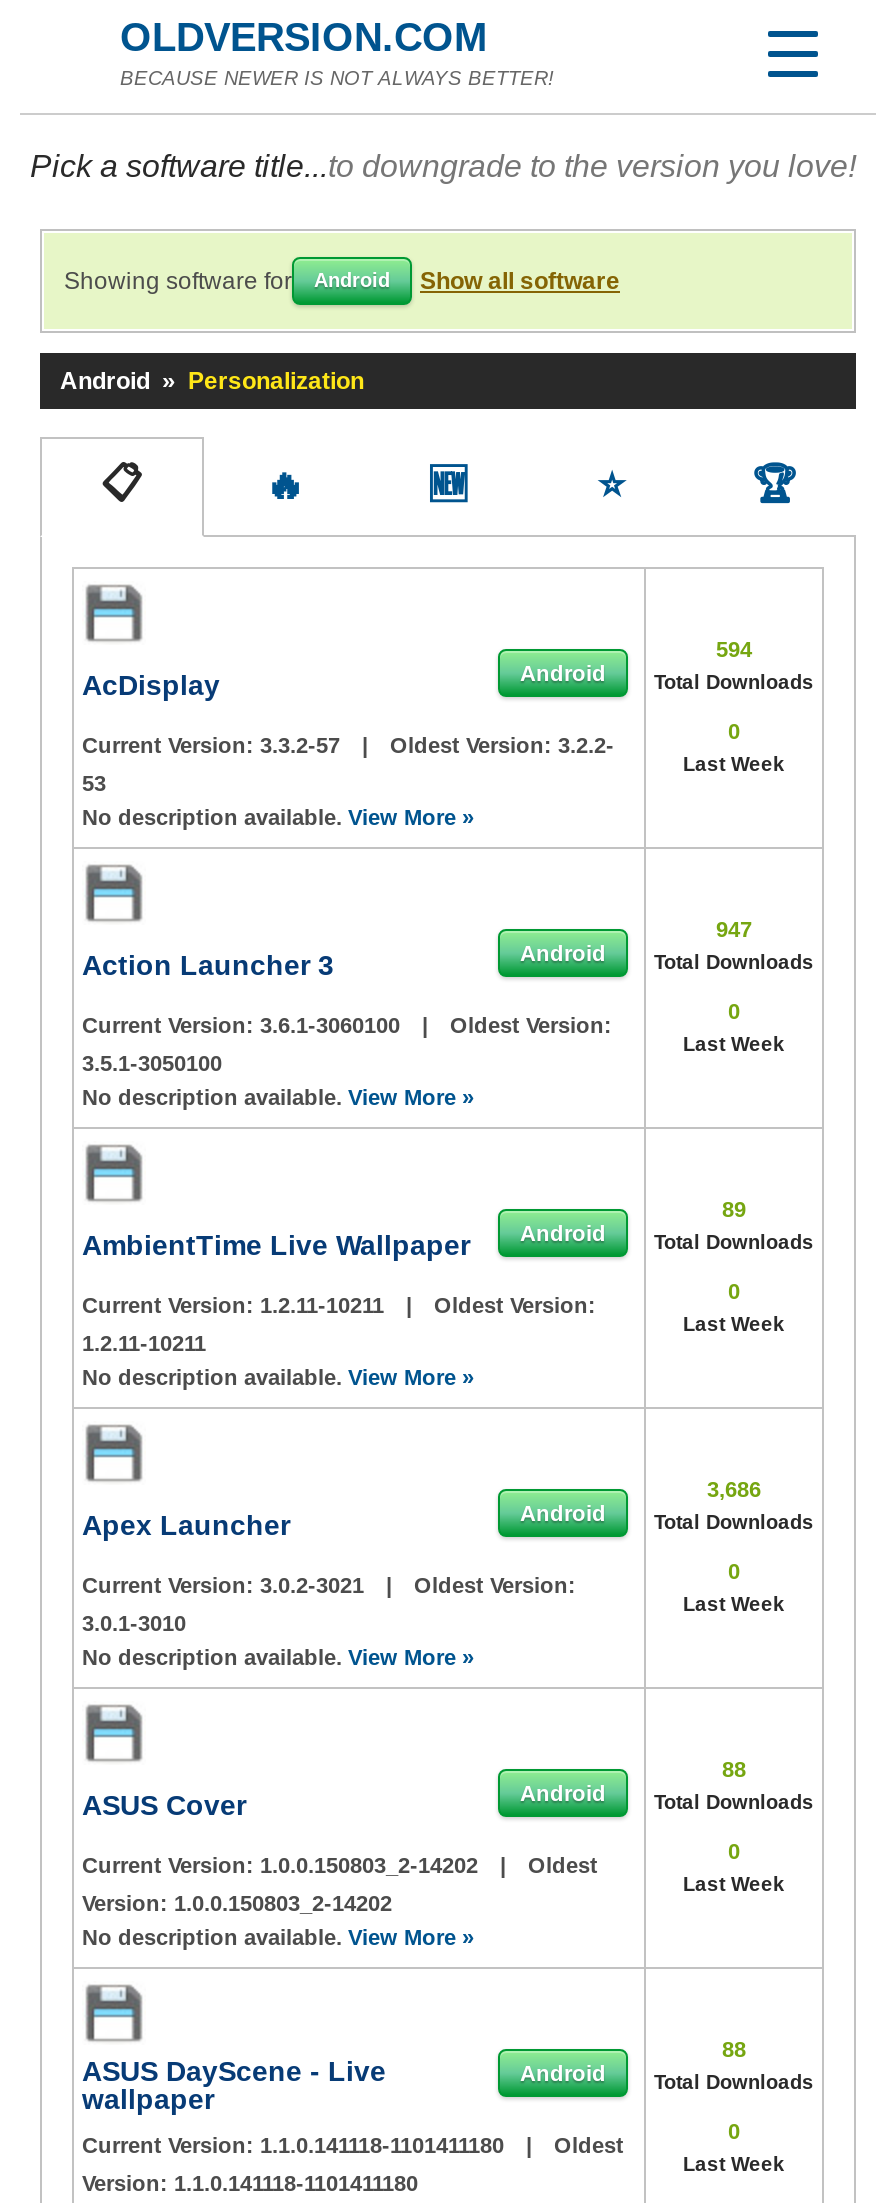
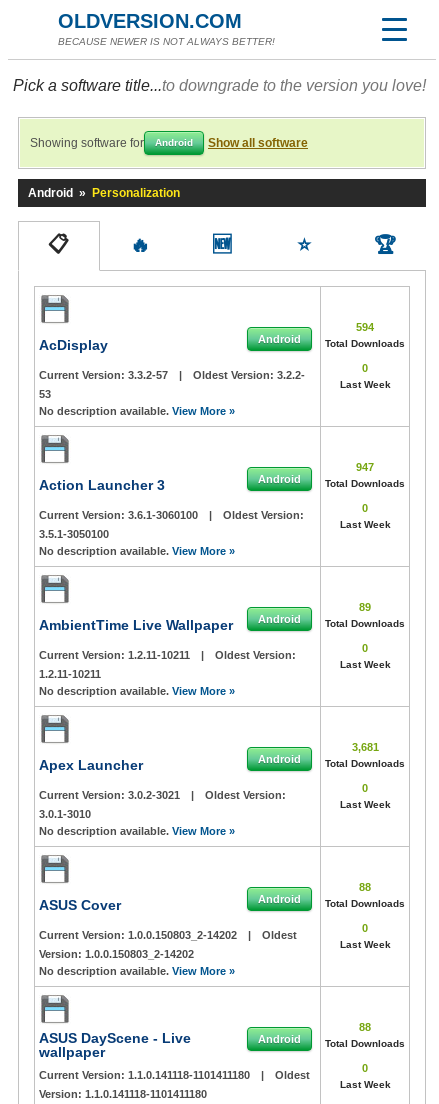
- 3,686
+ 3,681
